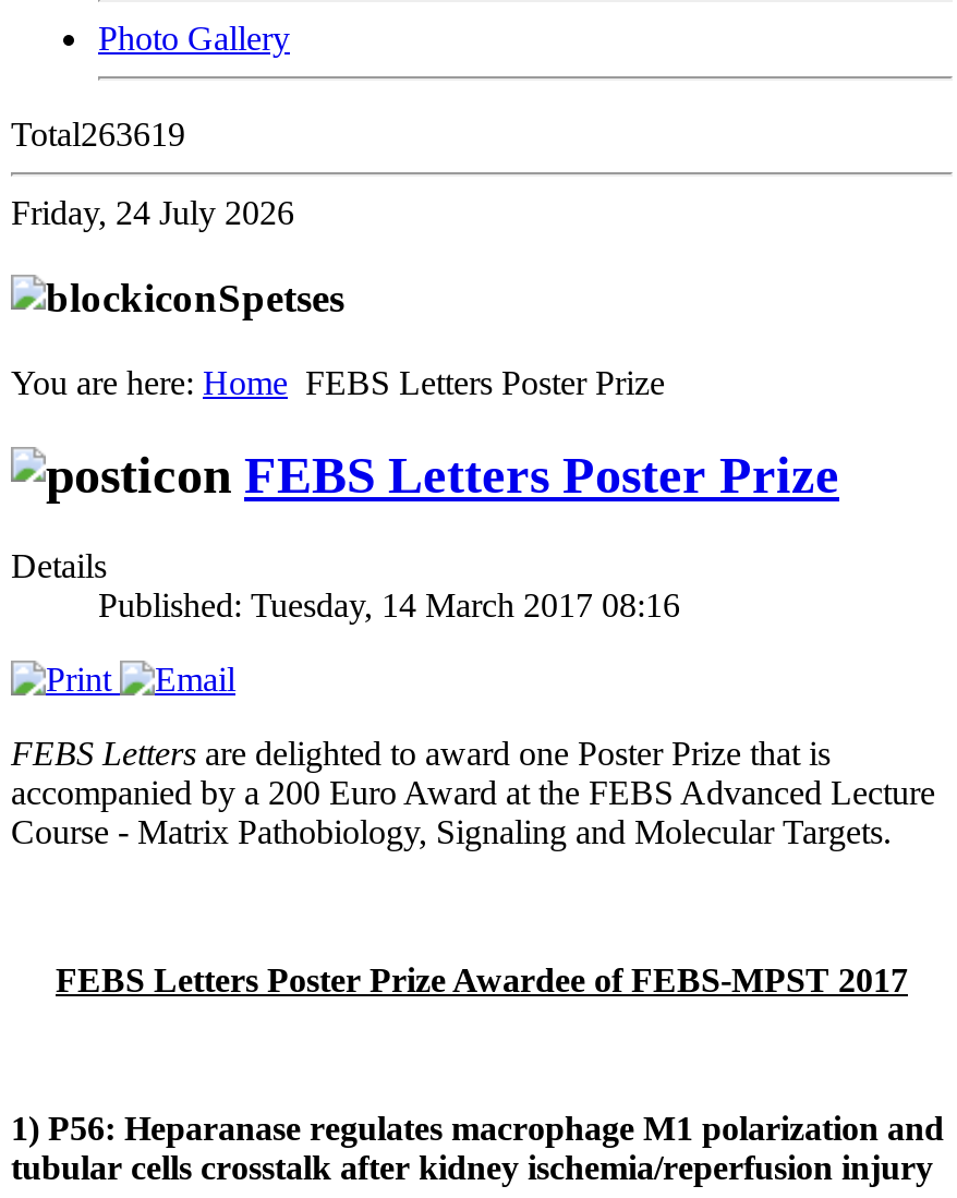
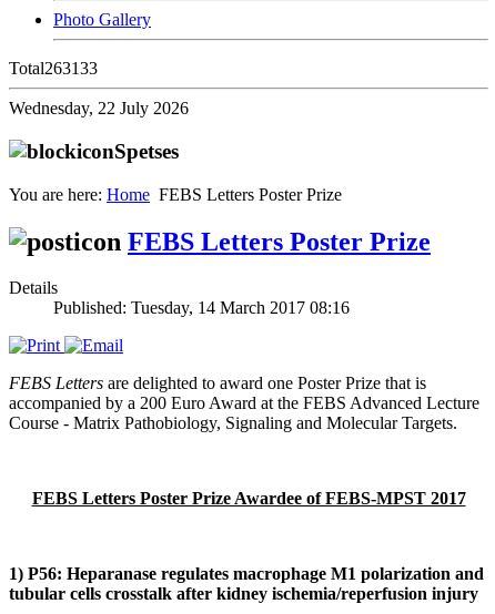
- Total263619
+ Total263133

- Friday, 24 July 2026
+ Wednesday, 22 July 2026
